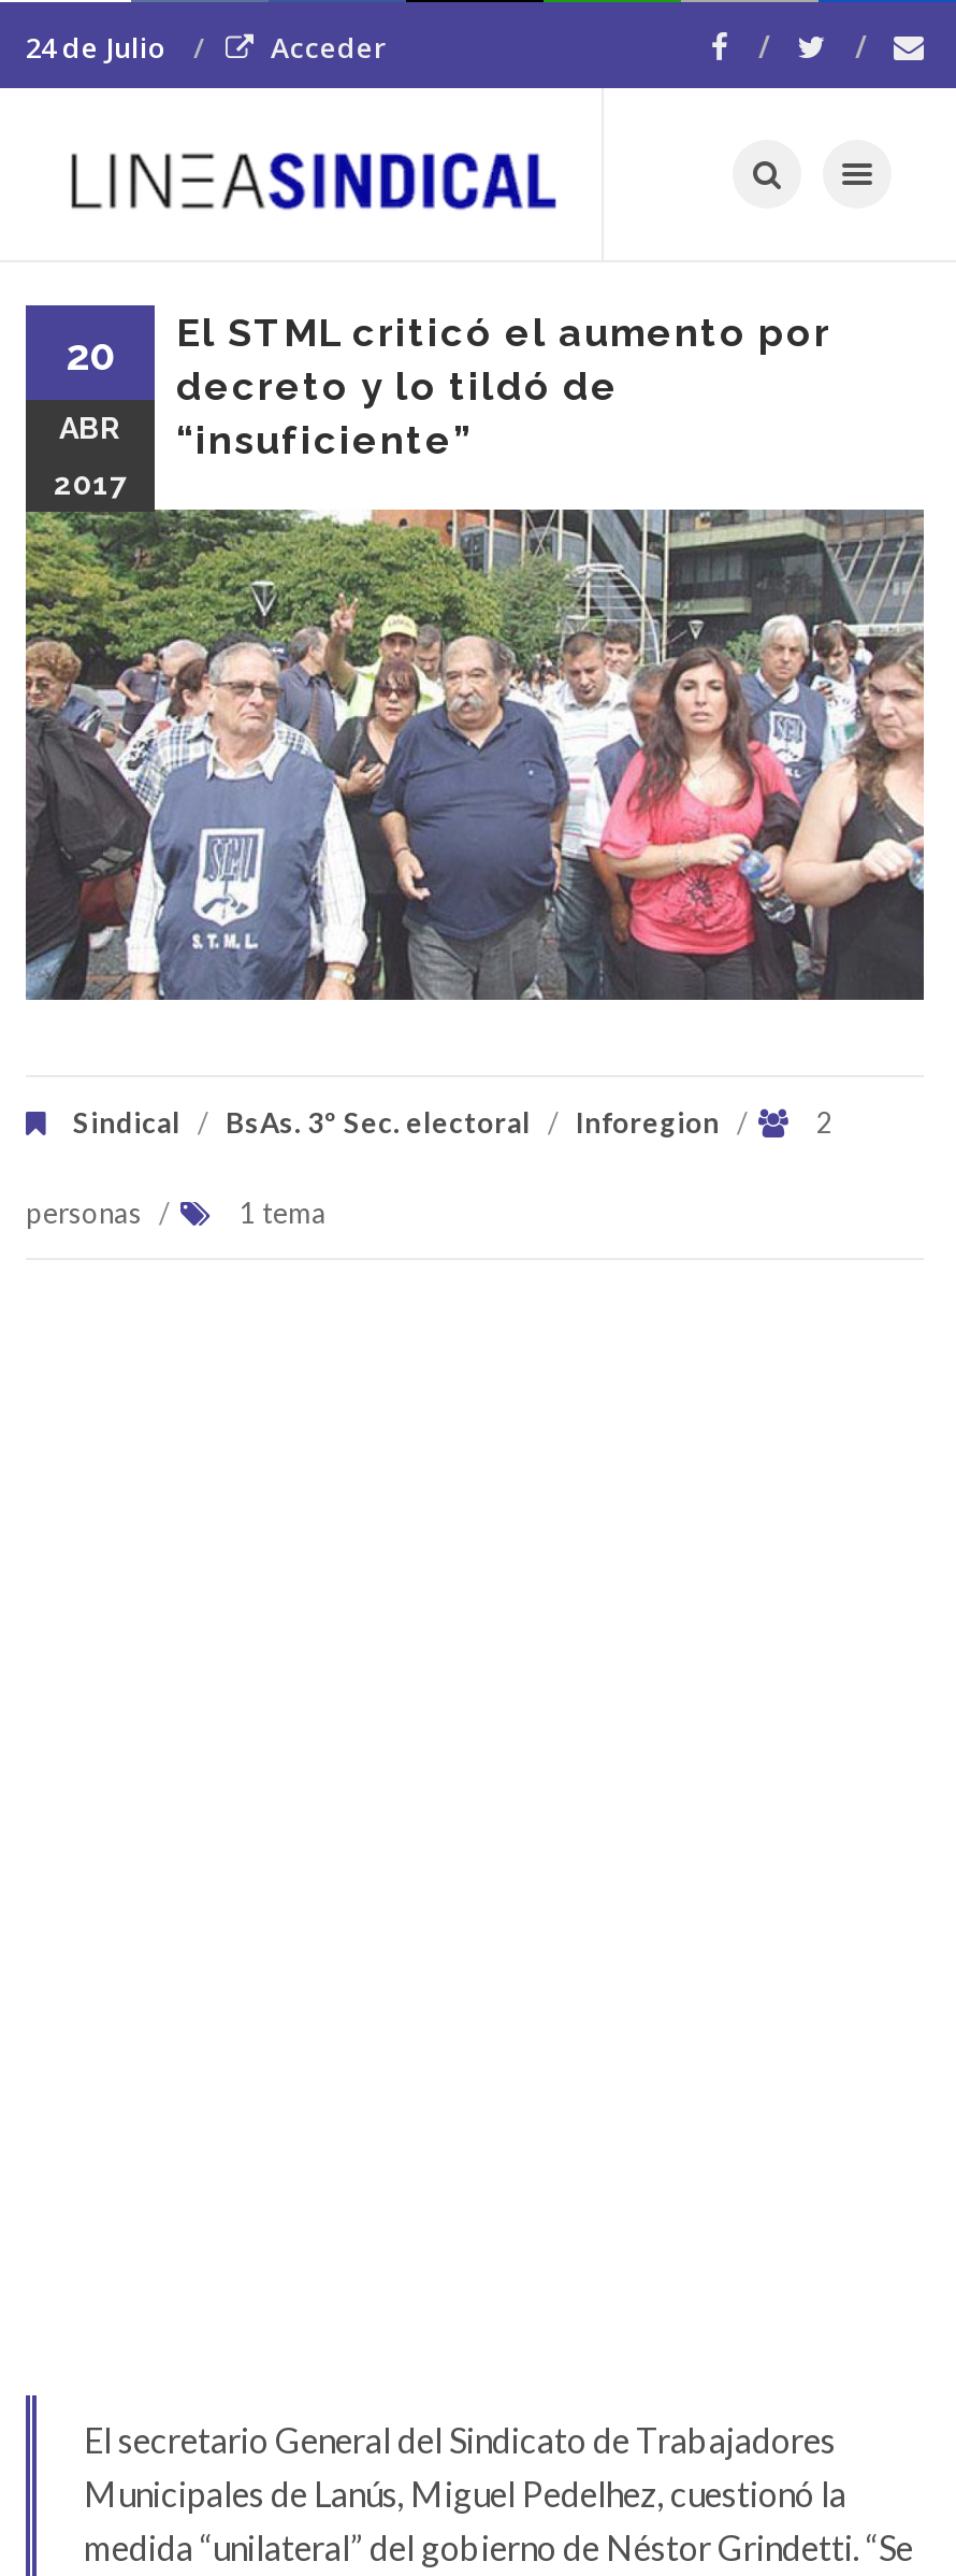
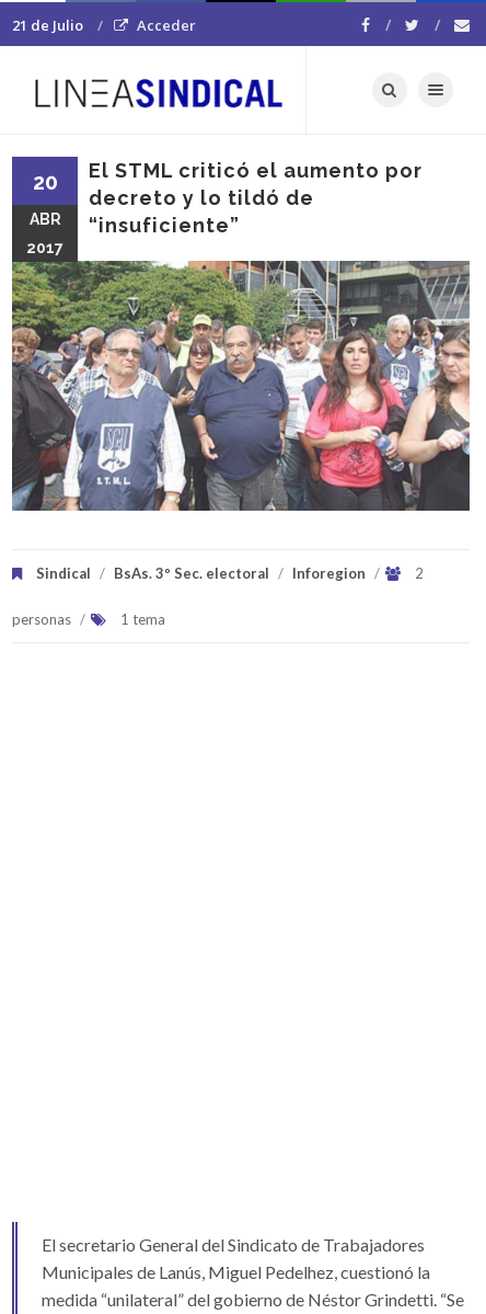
- 24 de Julio
+ 21 de Julio
